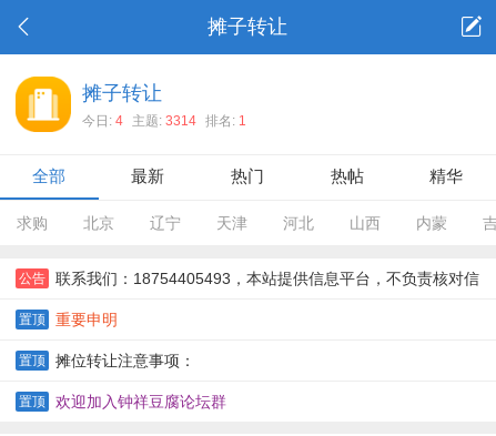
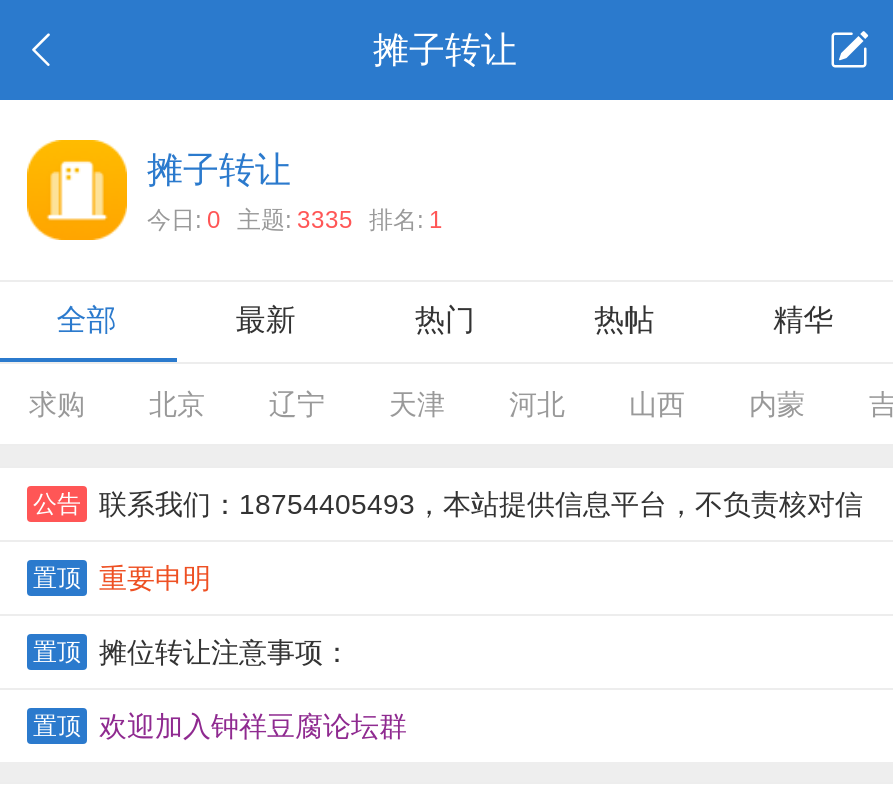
- 今日: 4 主题: 3314 排名: 1
+ 今日: 0 主题: 3335 排名: 1
